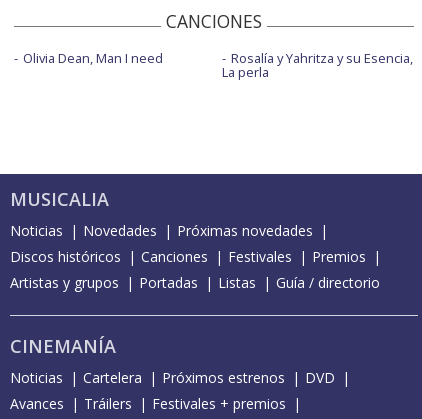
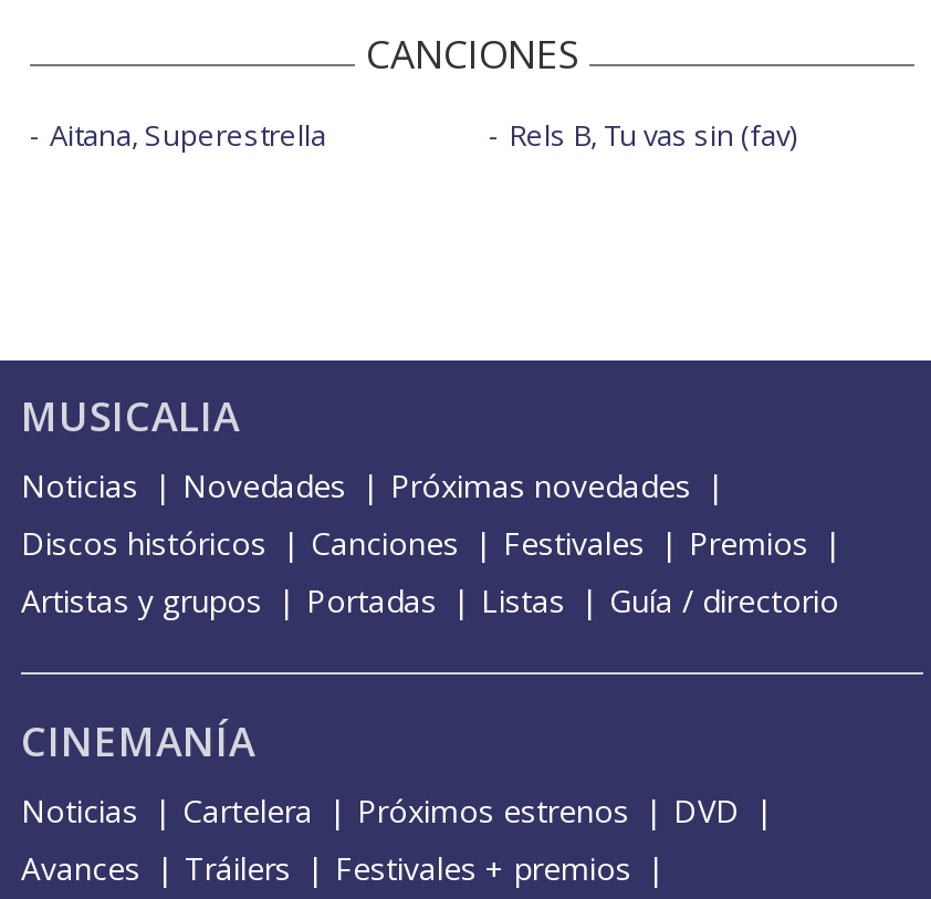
- Olivia Dean, Man I need
- Rosalía y Yahritza y su Esencia,
- La perla
+ Aitana, Superestrella
+ Rels B, Tu vas sin (fav)
